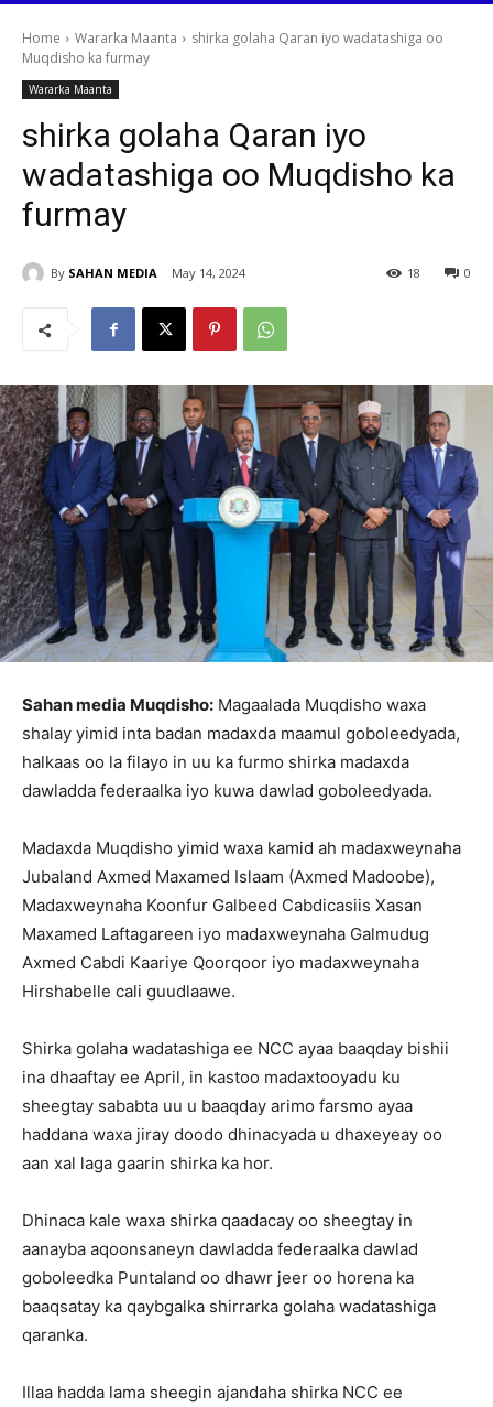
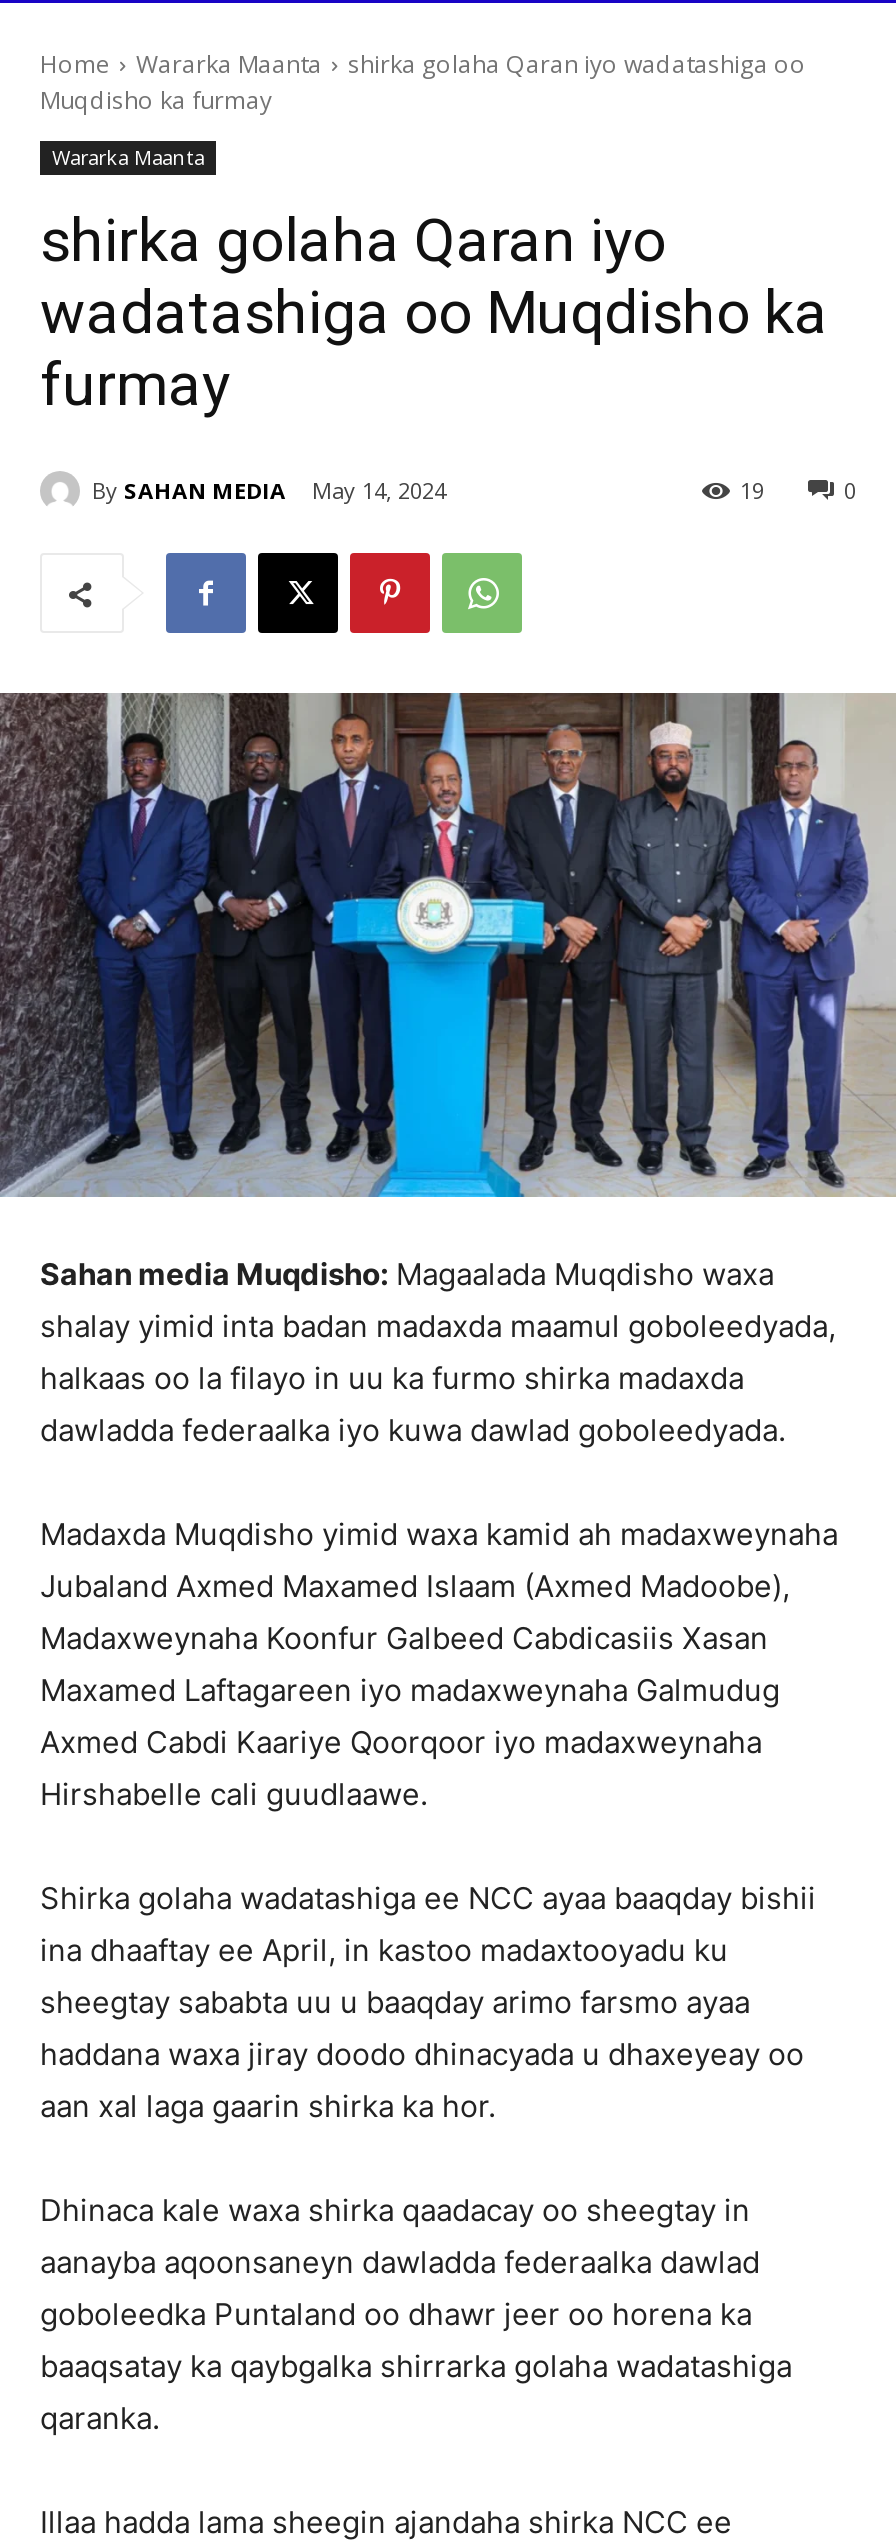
- 18
+ 19
